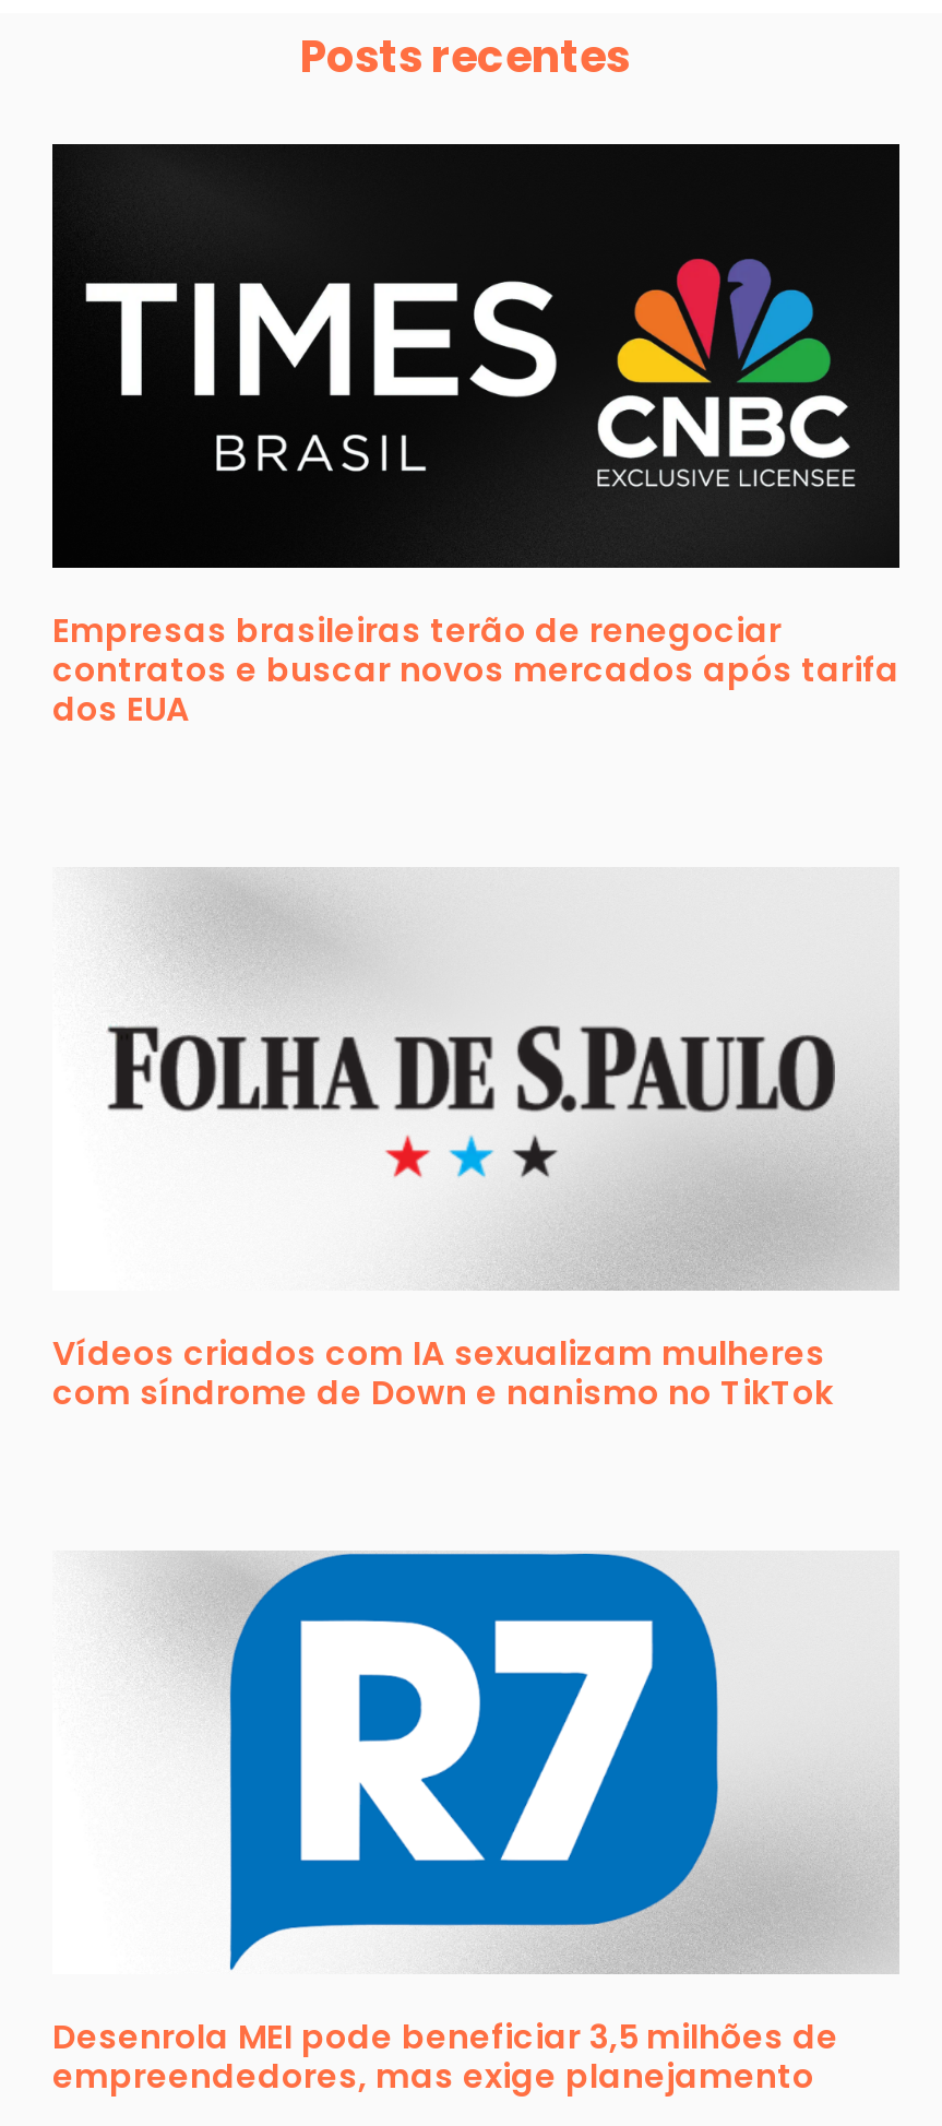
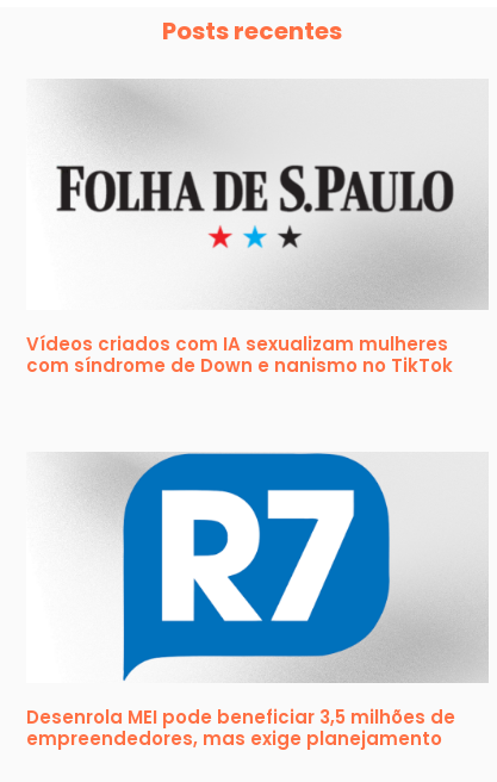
- [image]
- Empresas brasileiras terão de renegociar
- contratos e buscar novos mercados após tarifa
- dos EUA
